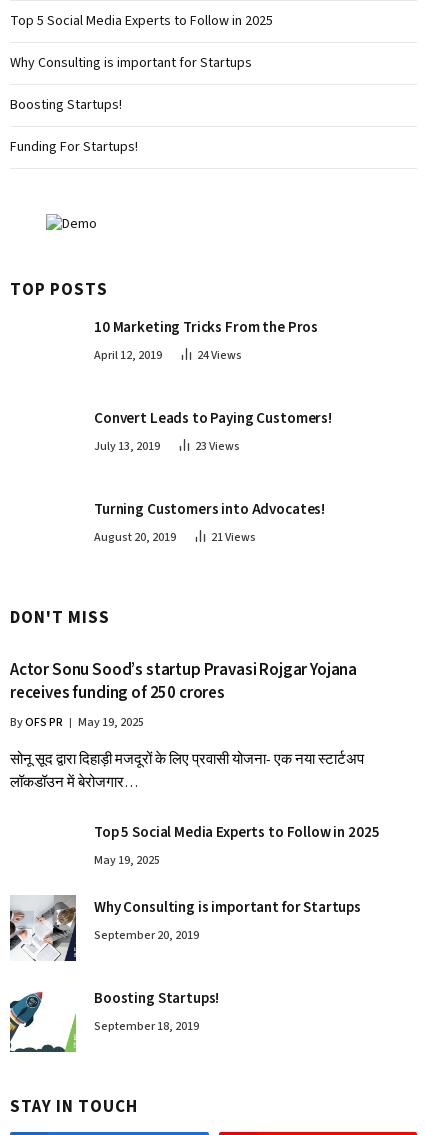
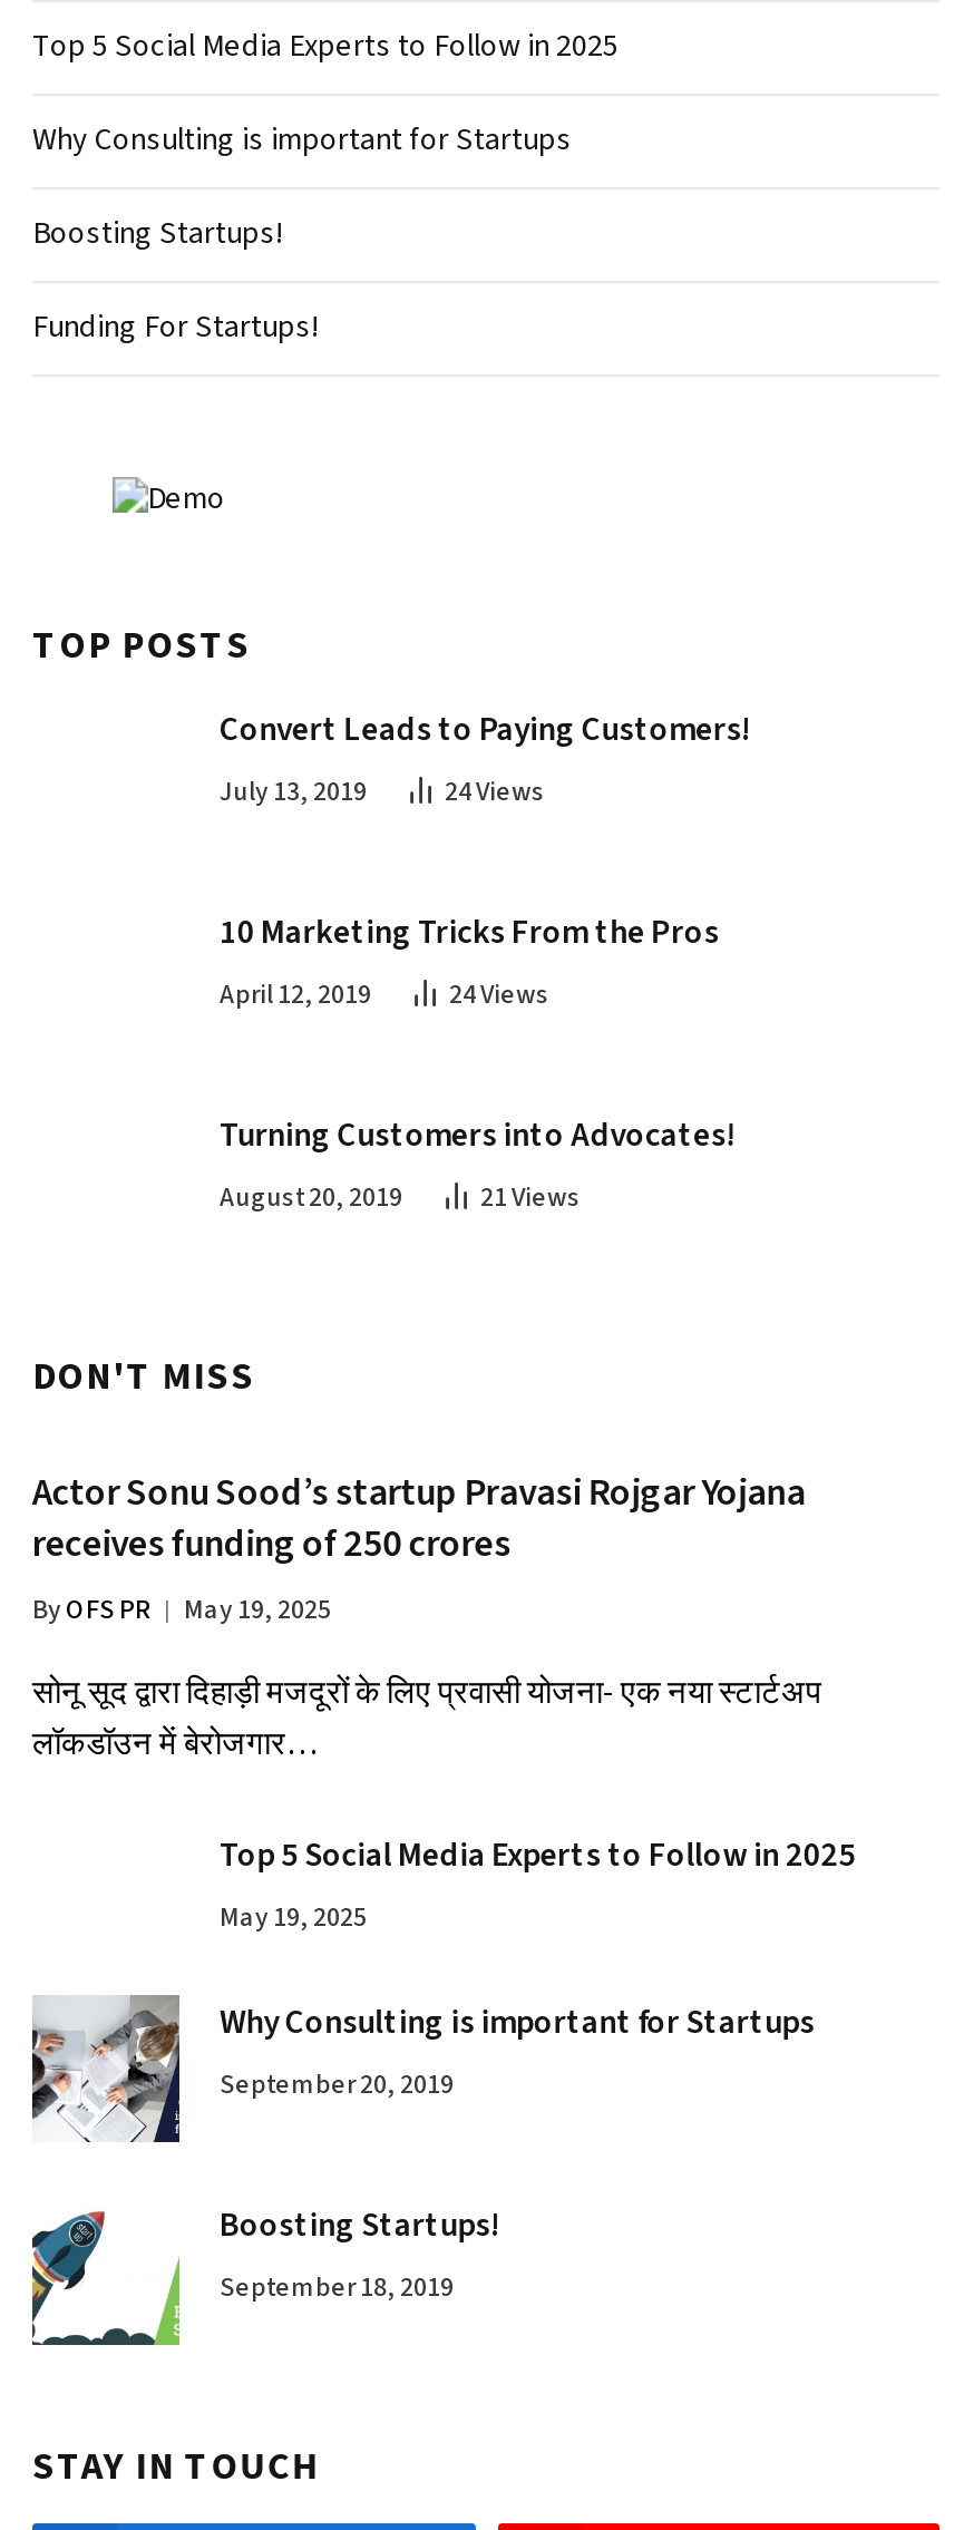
+ 24Views

moved down: 10 Marketing Tricks From the Pros | April 12, 2019 | 24Views

moved up: Convert Leads to Paying Customers! | July 13, 2019

- 23 Views
